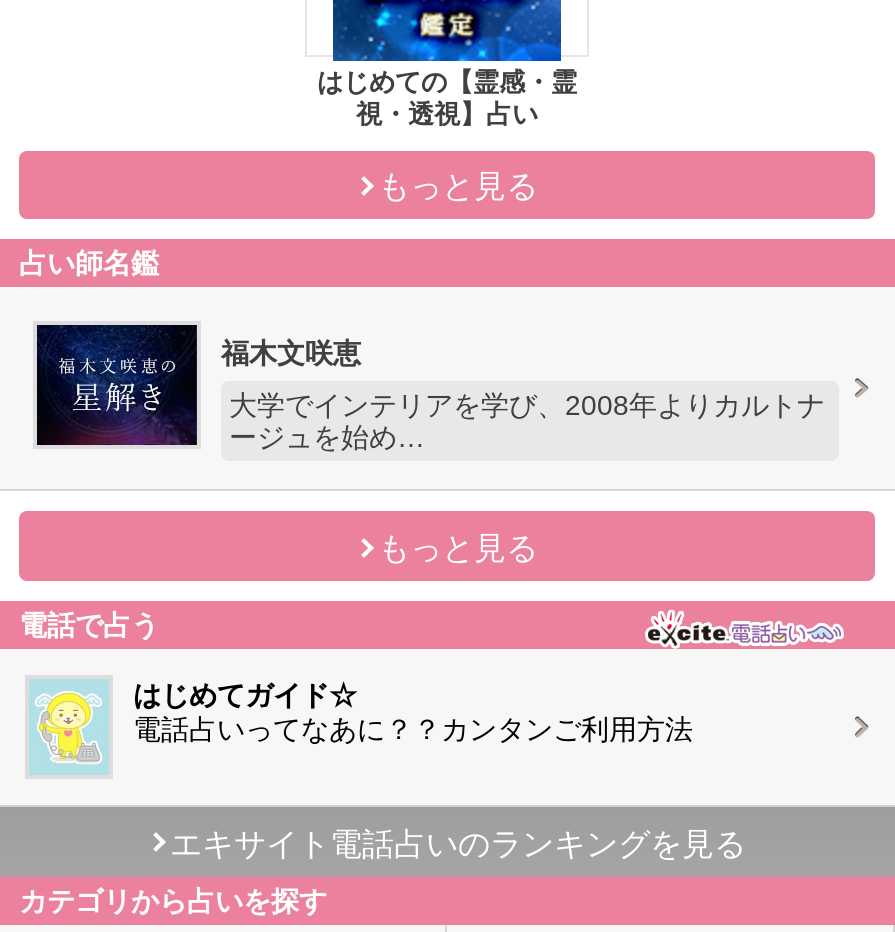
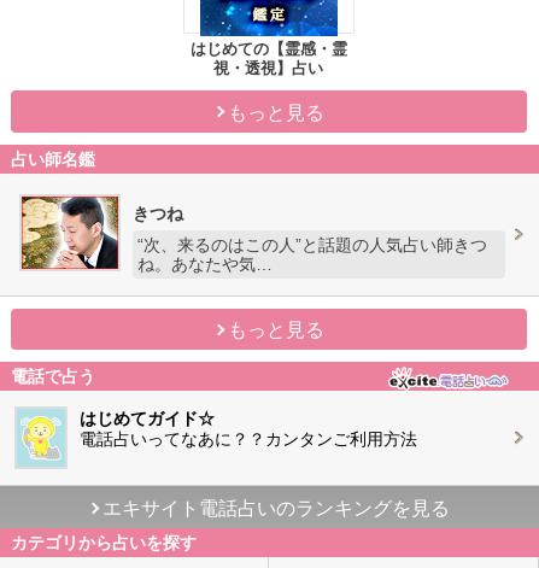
- [image]
- 福木文咲恵
+ [image]
+ きつね

- 大学でインテリアを学び、2008年よりカルトナ
- ージュを始め…
+ “次、来るのはこの人”と話題の人気占い師きつ
+ ね。あなたや気…
